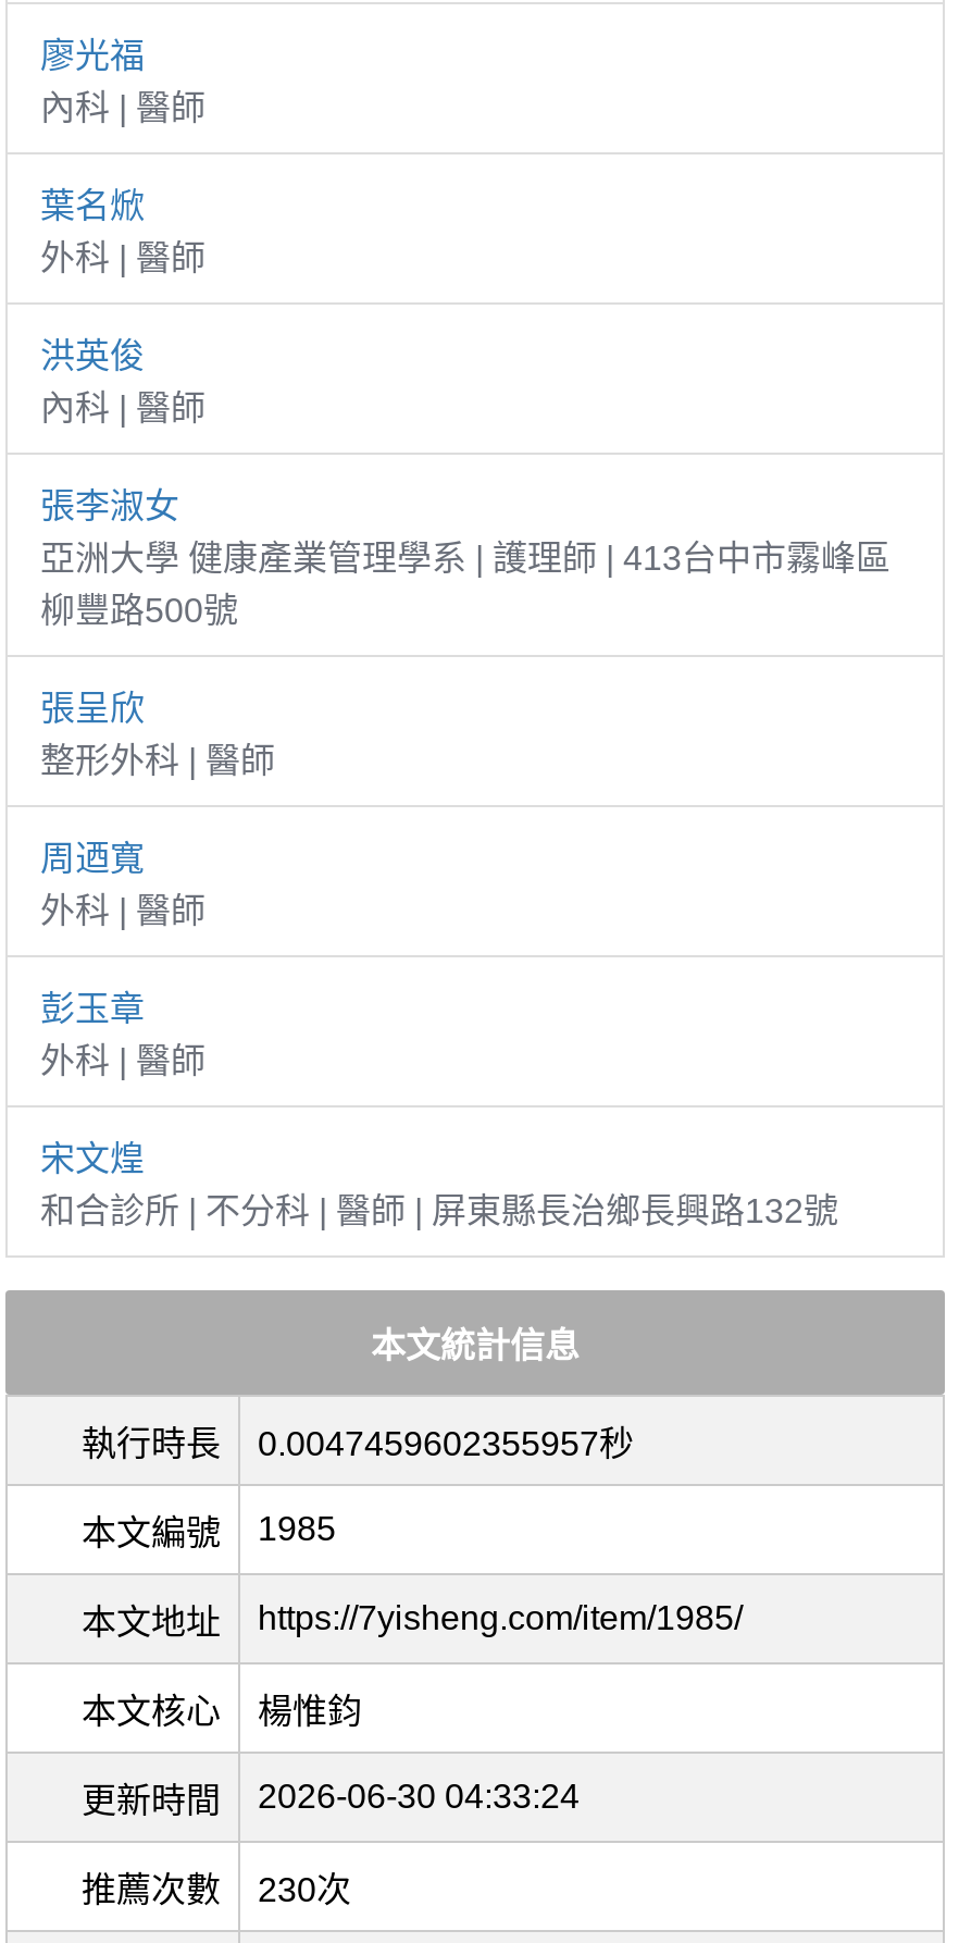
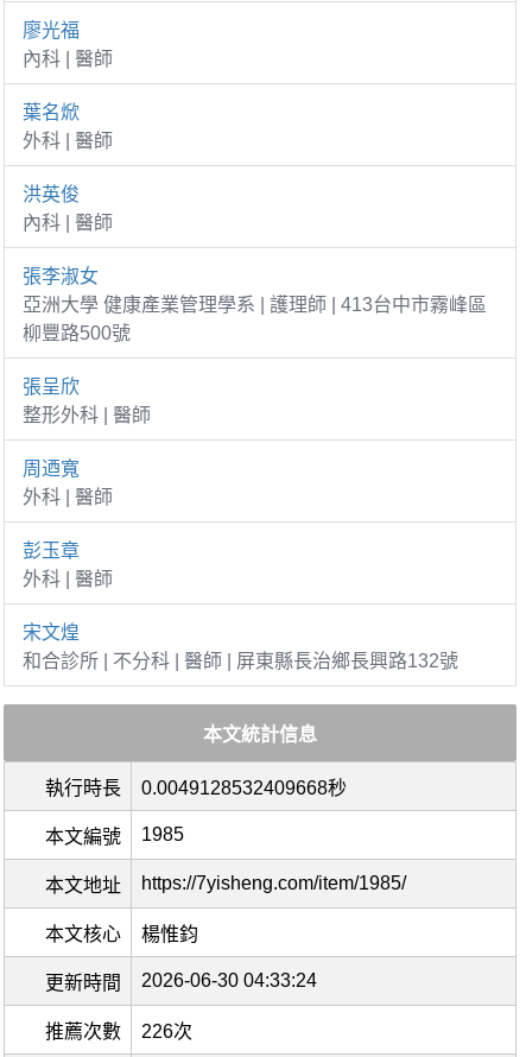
- 執行時長 0.0047459602355957秒
+ 執行時長 0.0049128532409668秒

- 推薦次數 230次
+ 推薦次數 226次
